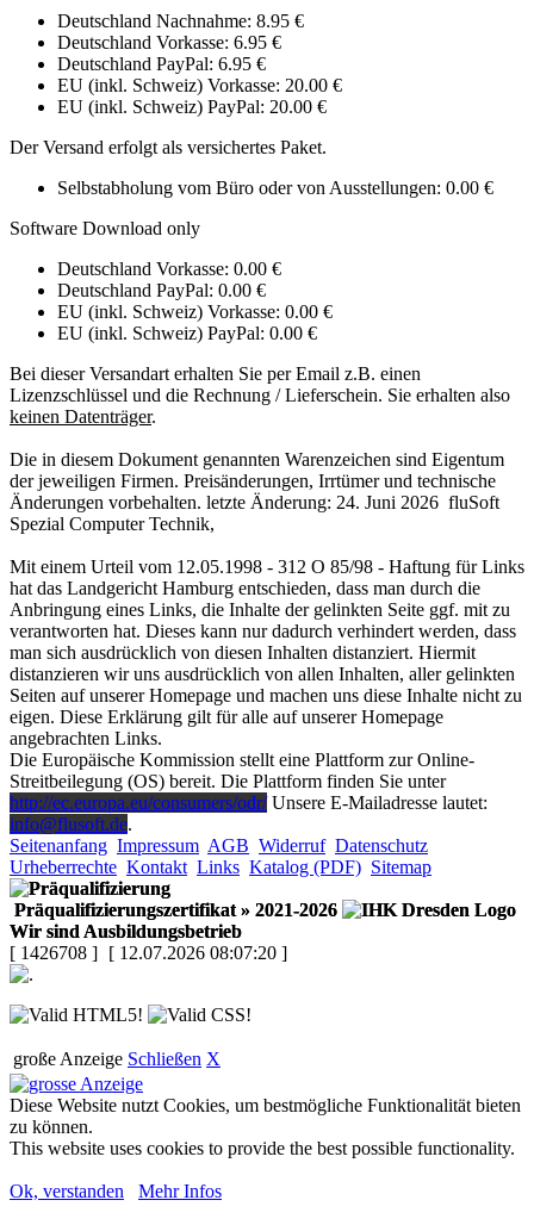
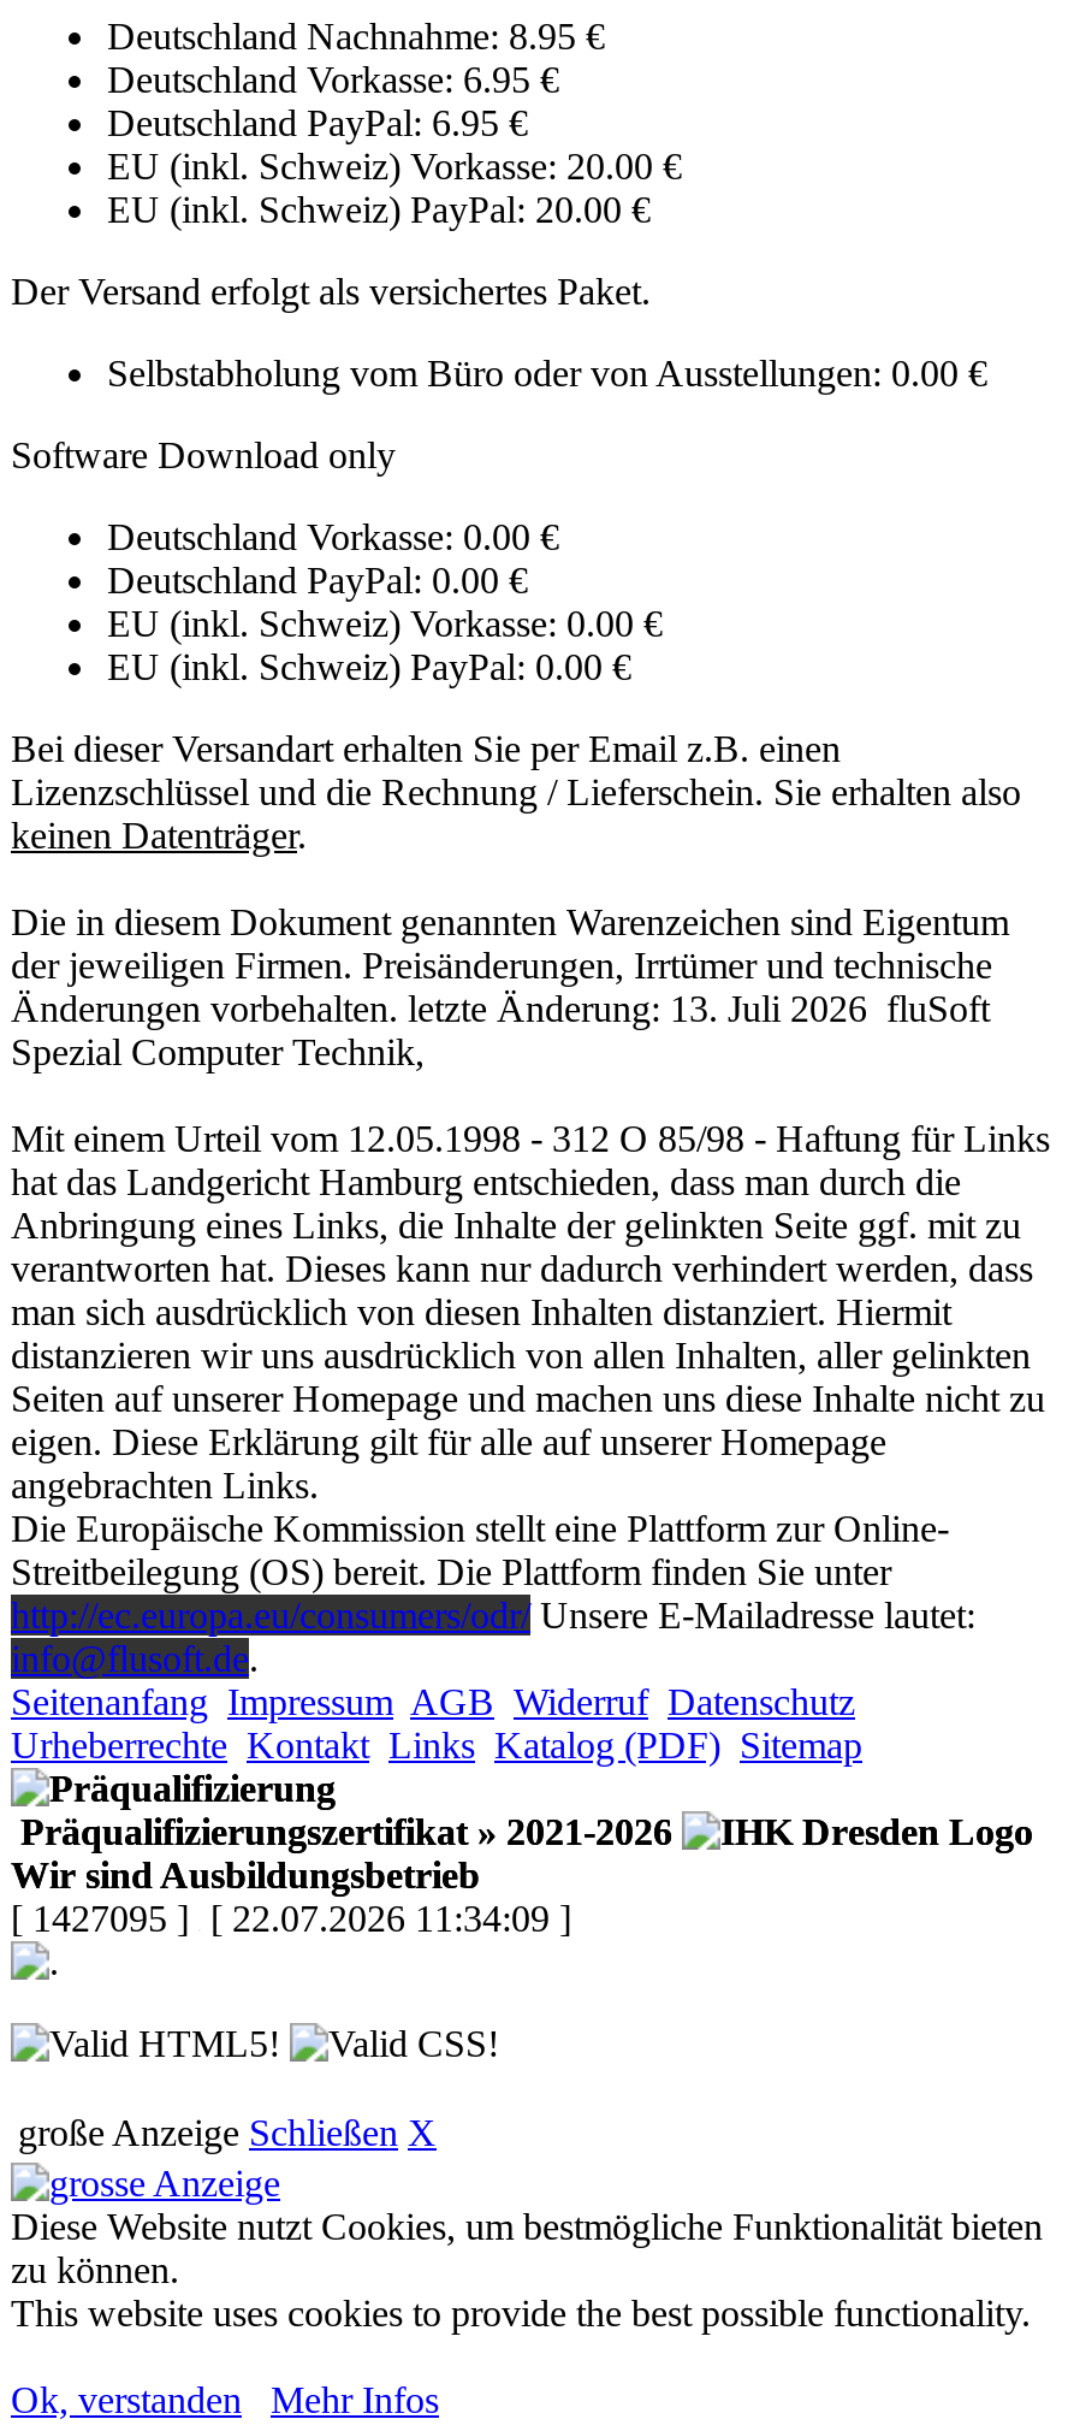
- Änderungen vorbehalten. letzte Änderung: 24. Juni 2026 fluSoft
+ Änderungen vorbehalten. letzte Änderung: 13. Juli 2026 fluSoft

- [ 1426708 ] [ 12.07.2026 08:07:20 ]
+ [ 1427095 ] [ 22.07.2026 11:34:09 ]
